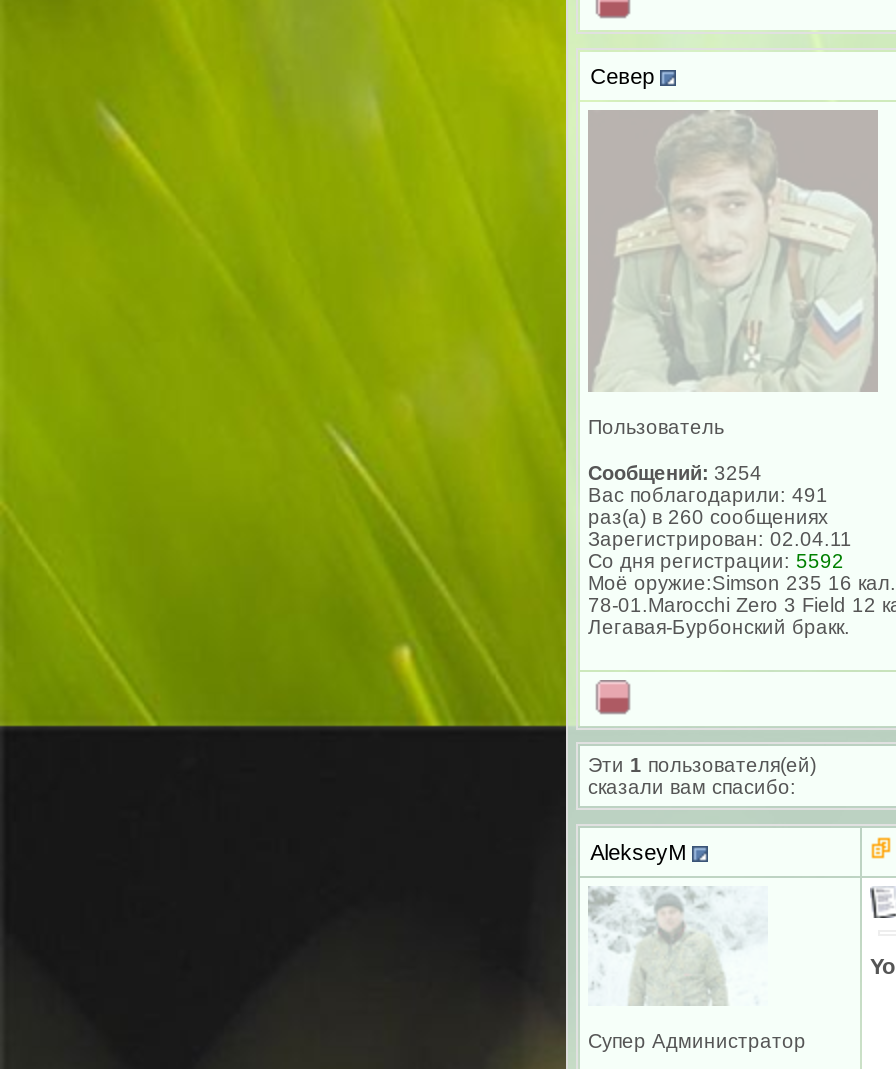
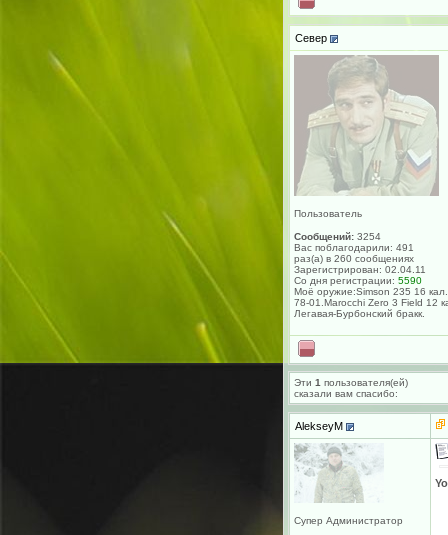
- Со дня регистрации: 5592
+ Со дня регистрации: 5590
